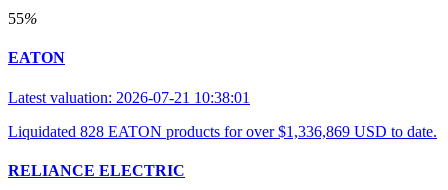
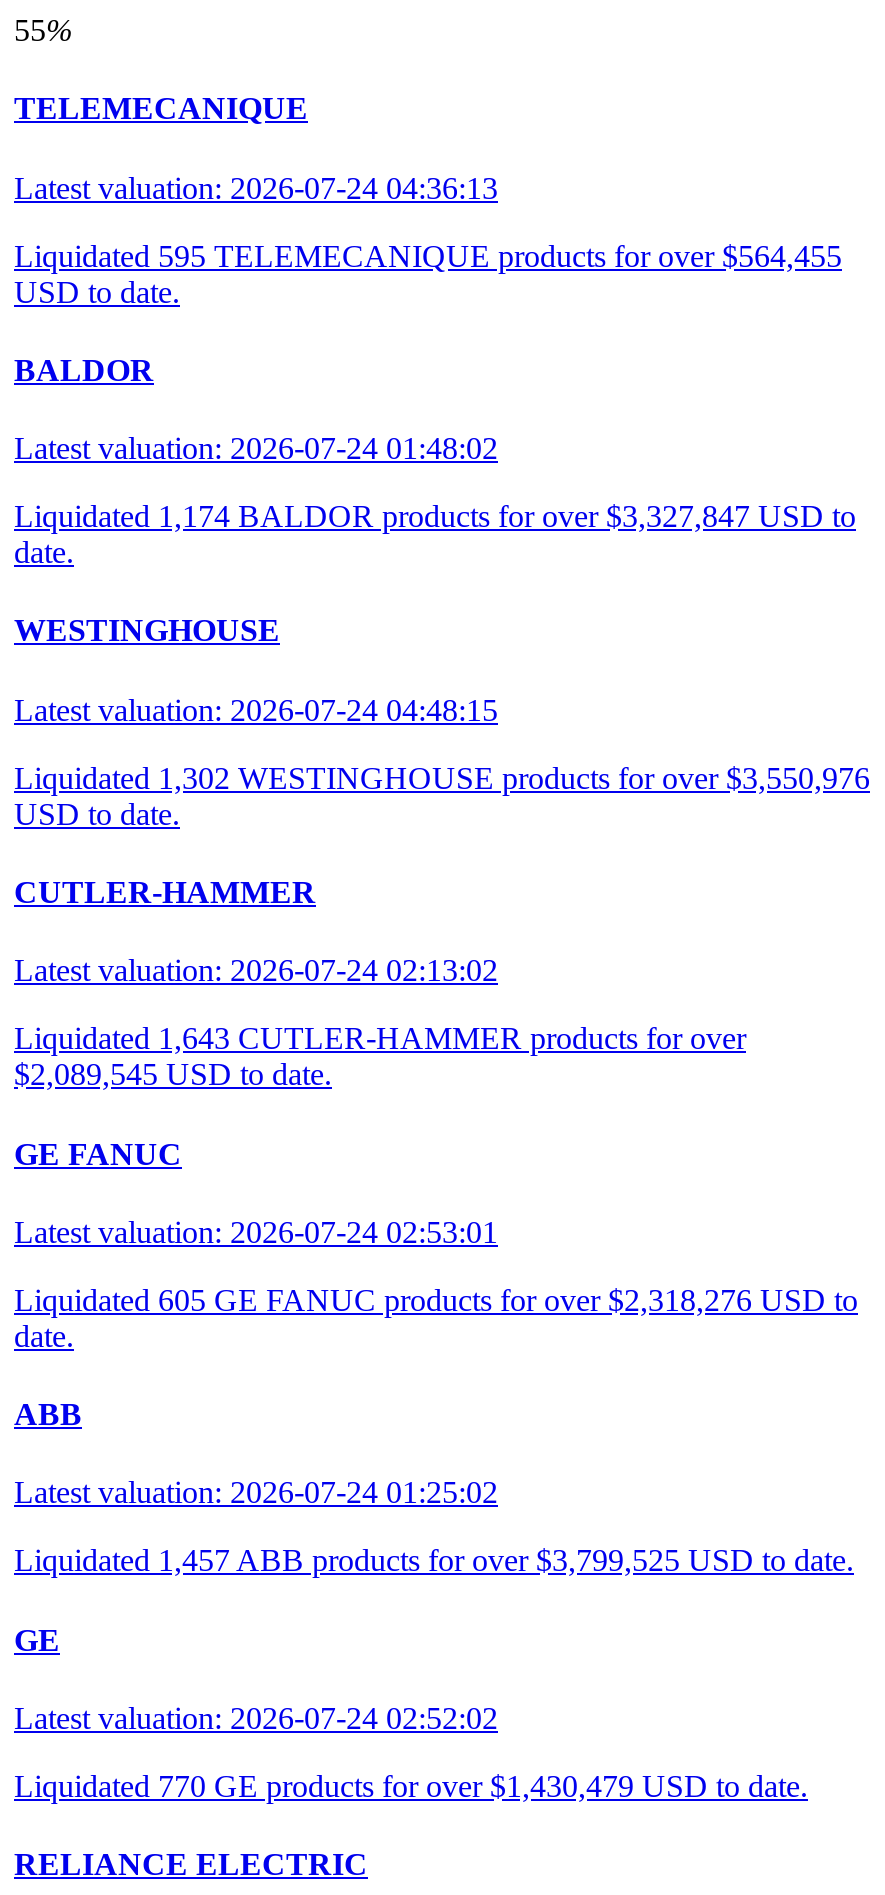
- EATON
- Latest valuation: 2026-07-21 10:38:01
- Liquidated 828 EATON products for over $1,336,869 USD to date.
+ TELEMECANIQUE
+ Latest valuation: 2026-07-24 04:36:13
+ Liquidated 595 TELEMECANIQUE products for over $564,455
+ USD to date.
+ BALDOR
+ Latest valuation: 2026-07-24 01:48:02
+ Liquidated 1,174 BALDOR products for over $3,327,847 USD to
+ date.
+ WESTINGHOUSE
+ Latest valuation: 2026-07-24 04:48:15
+ Liquidated 1,302 WESTINGHOUSE products for over $3,550,976
+ USD to date.
+ CUTLER-HAMMER
+ Latest valuation: 2026-07-24 02:13:02
+ Liquidated 1,643 CUTLER-HAMMER products for over
+ $2,089,545 USD to date.
+ GE FANUC
+ Latest valuation: 2026-07-24 02:53:01
+ Liquidated 605 GE FANUC products for over $2,318,276 USD to
+ date.
+ ABB
+ Latest valuation: 2026-07-24 01:25:02
+ Liquidated 1,457 ABB products for over $3,799,525 USD to date.
+ GE
+ Latest valuation: 2026-07-24 02:52:02
+ Liquidated 770 GE products for over $1,430,479 USD to date.
